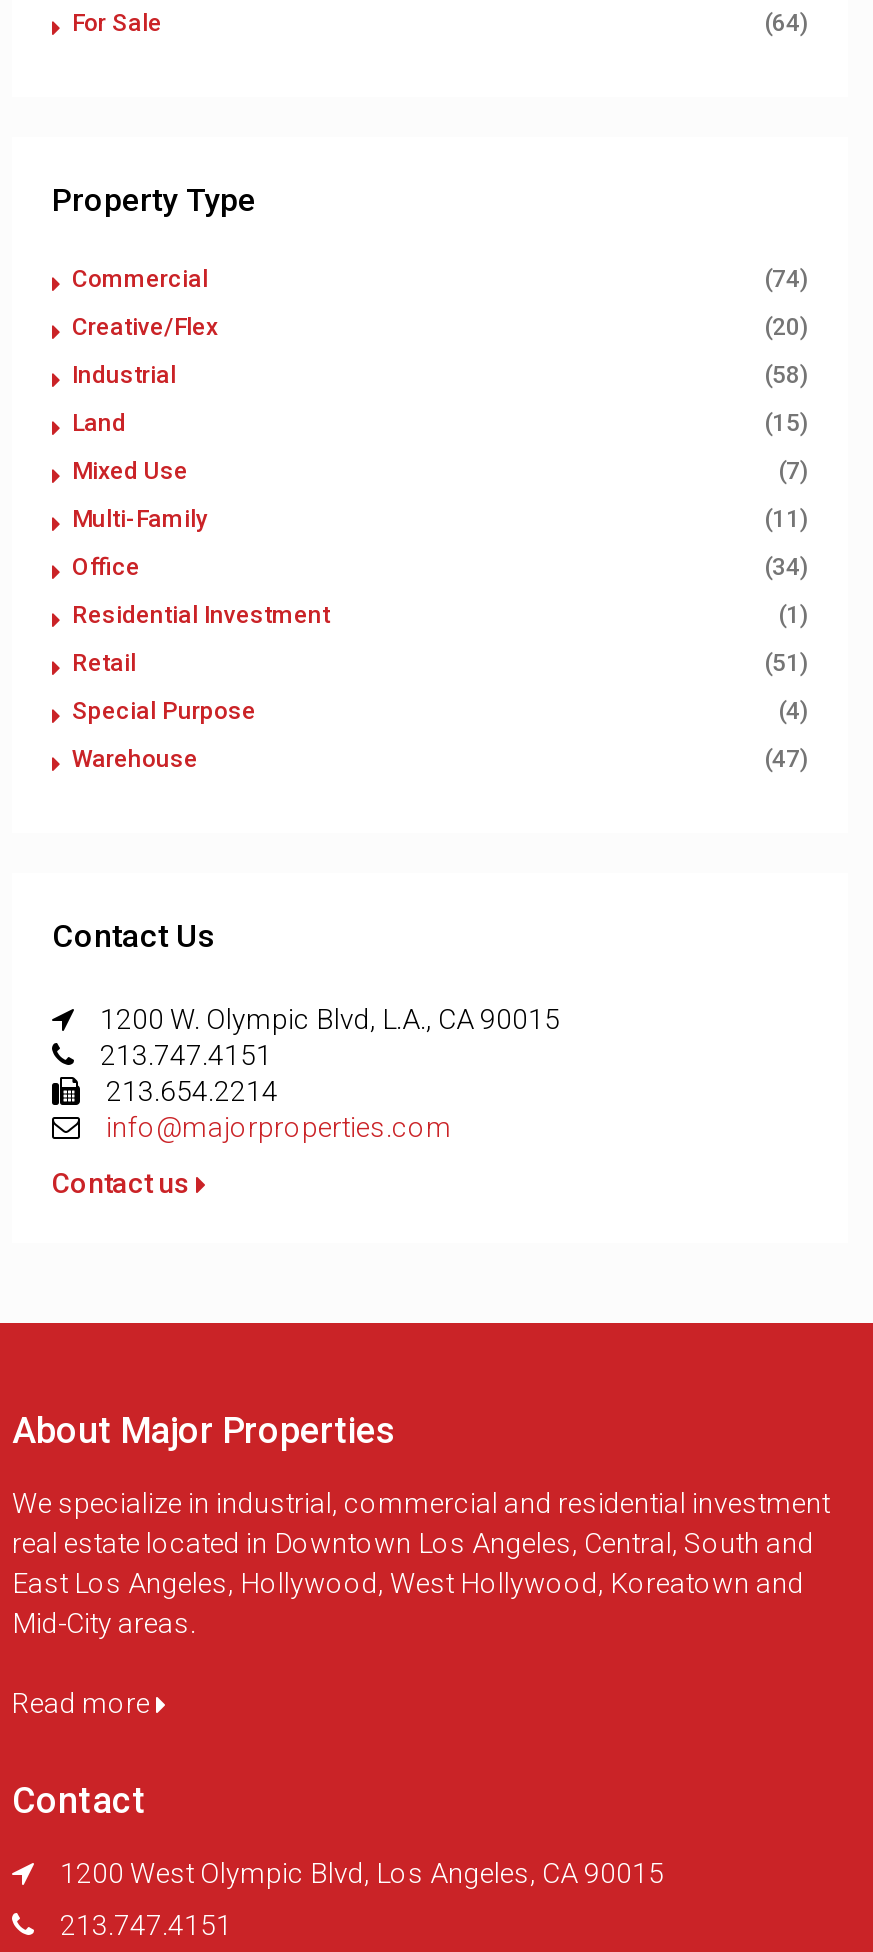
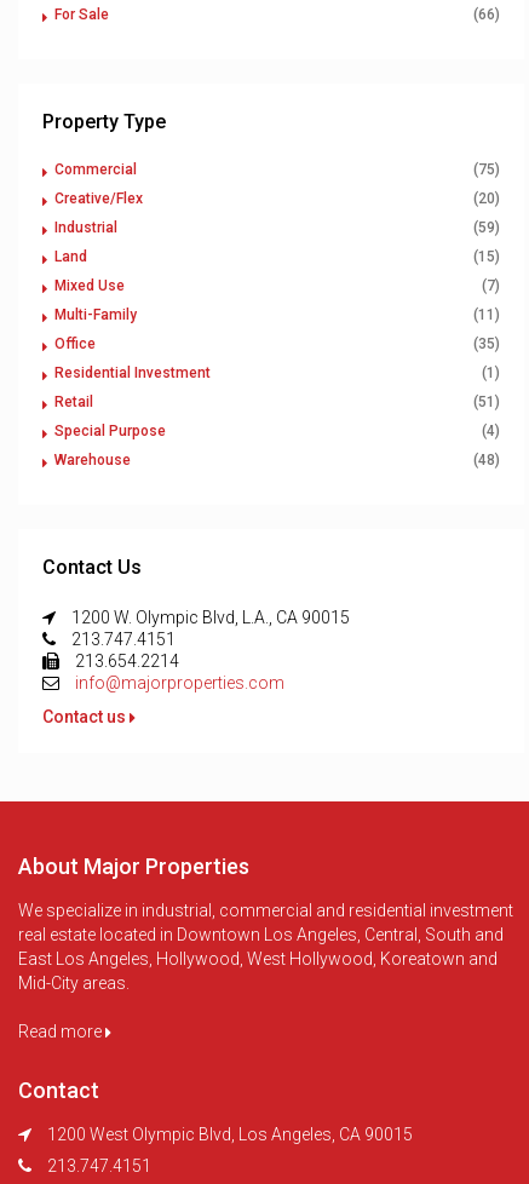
- (64)
+ (66)

- (74)
+ (75)

- (58)
+ (59)

- (34)
+ (35)

- (47)
+ (48)
